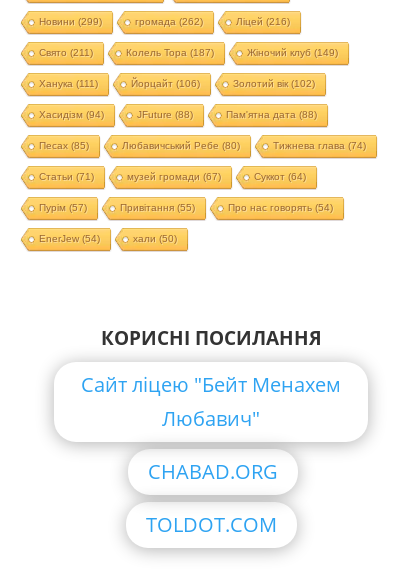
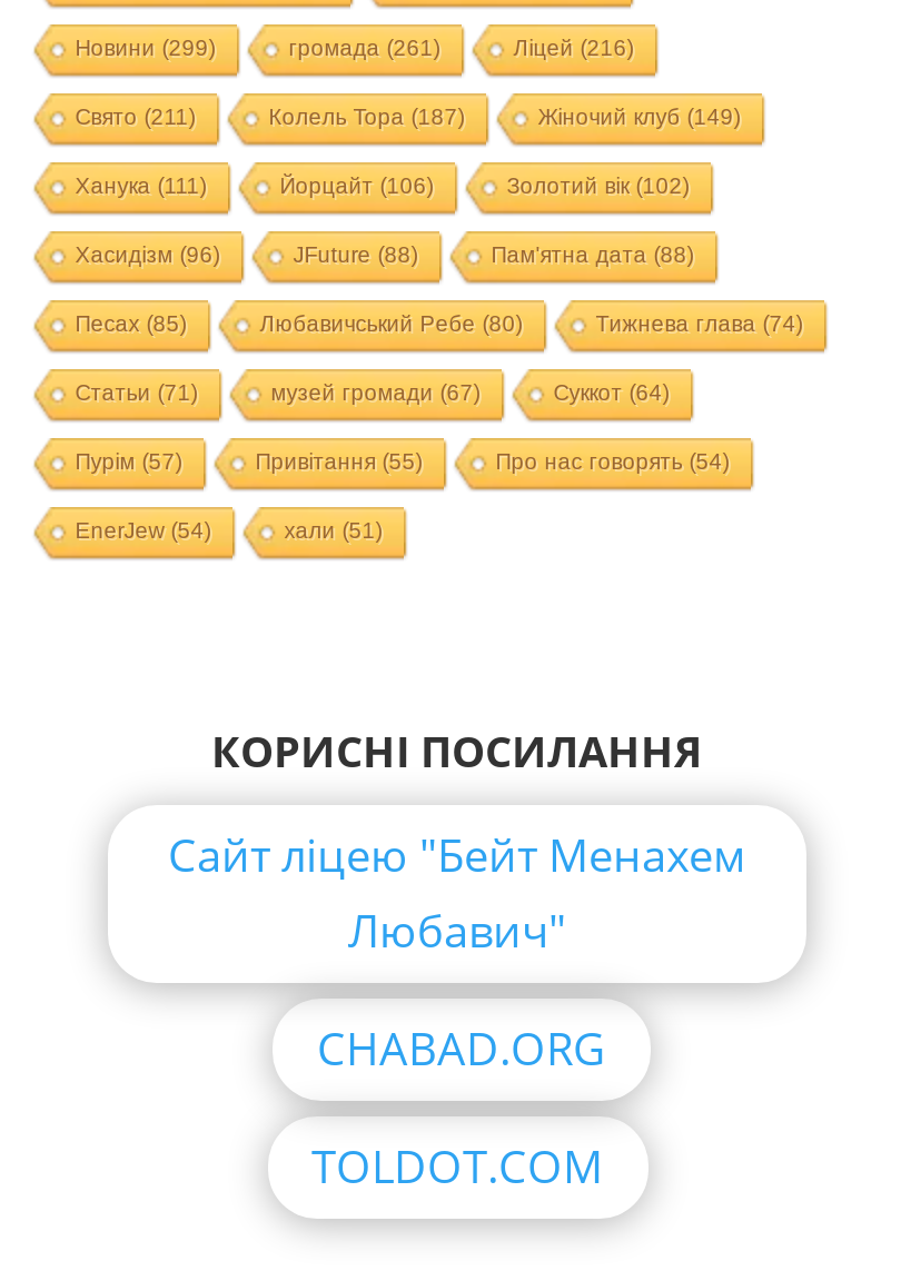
- громада (262)
+ громада (261)

- Хасидізм (94)
+ Хасидізм (96)

- хали (50)
+ хали (51)
